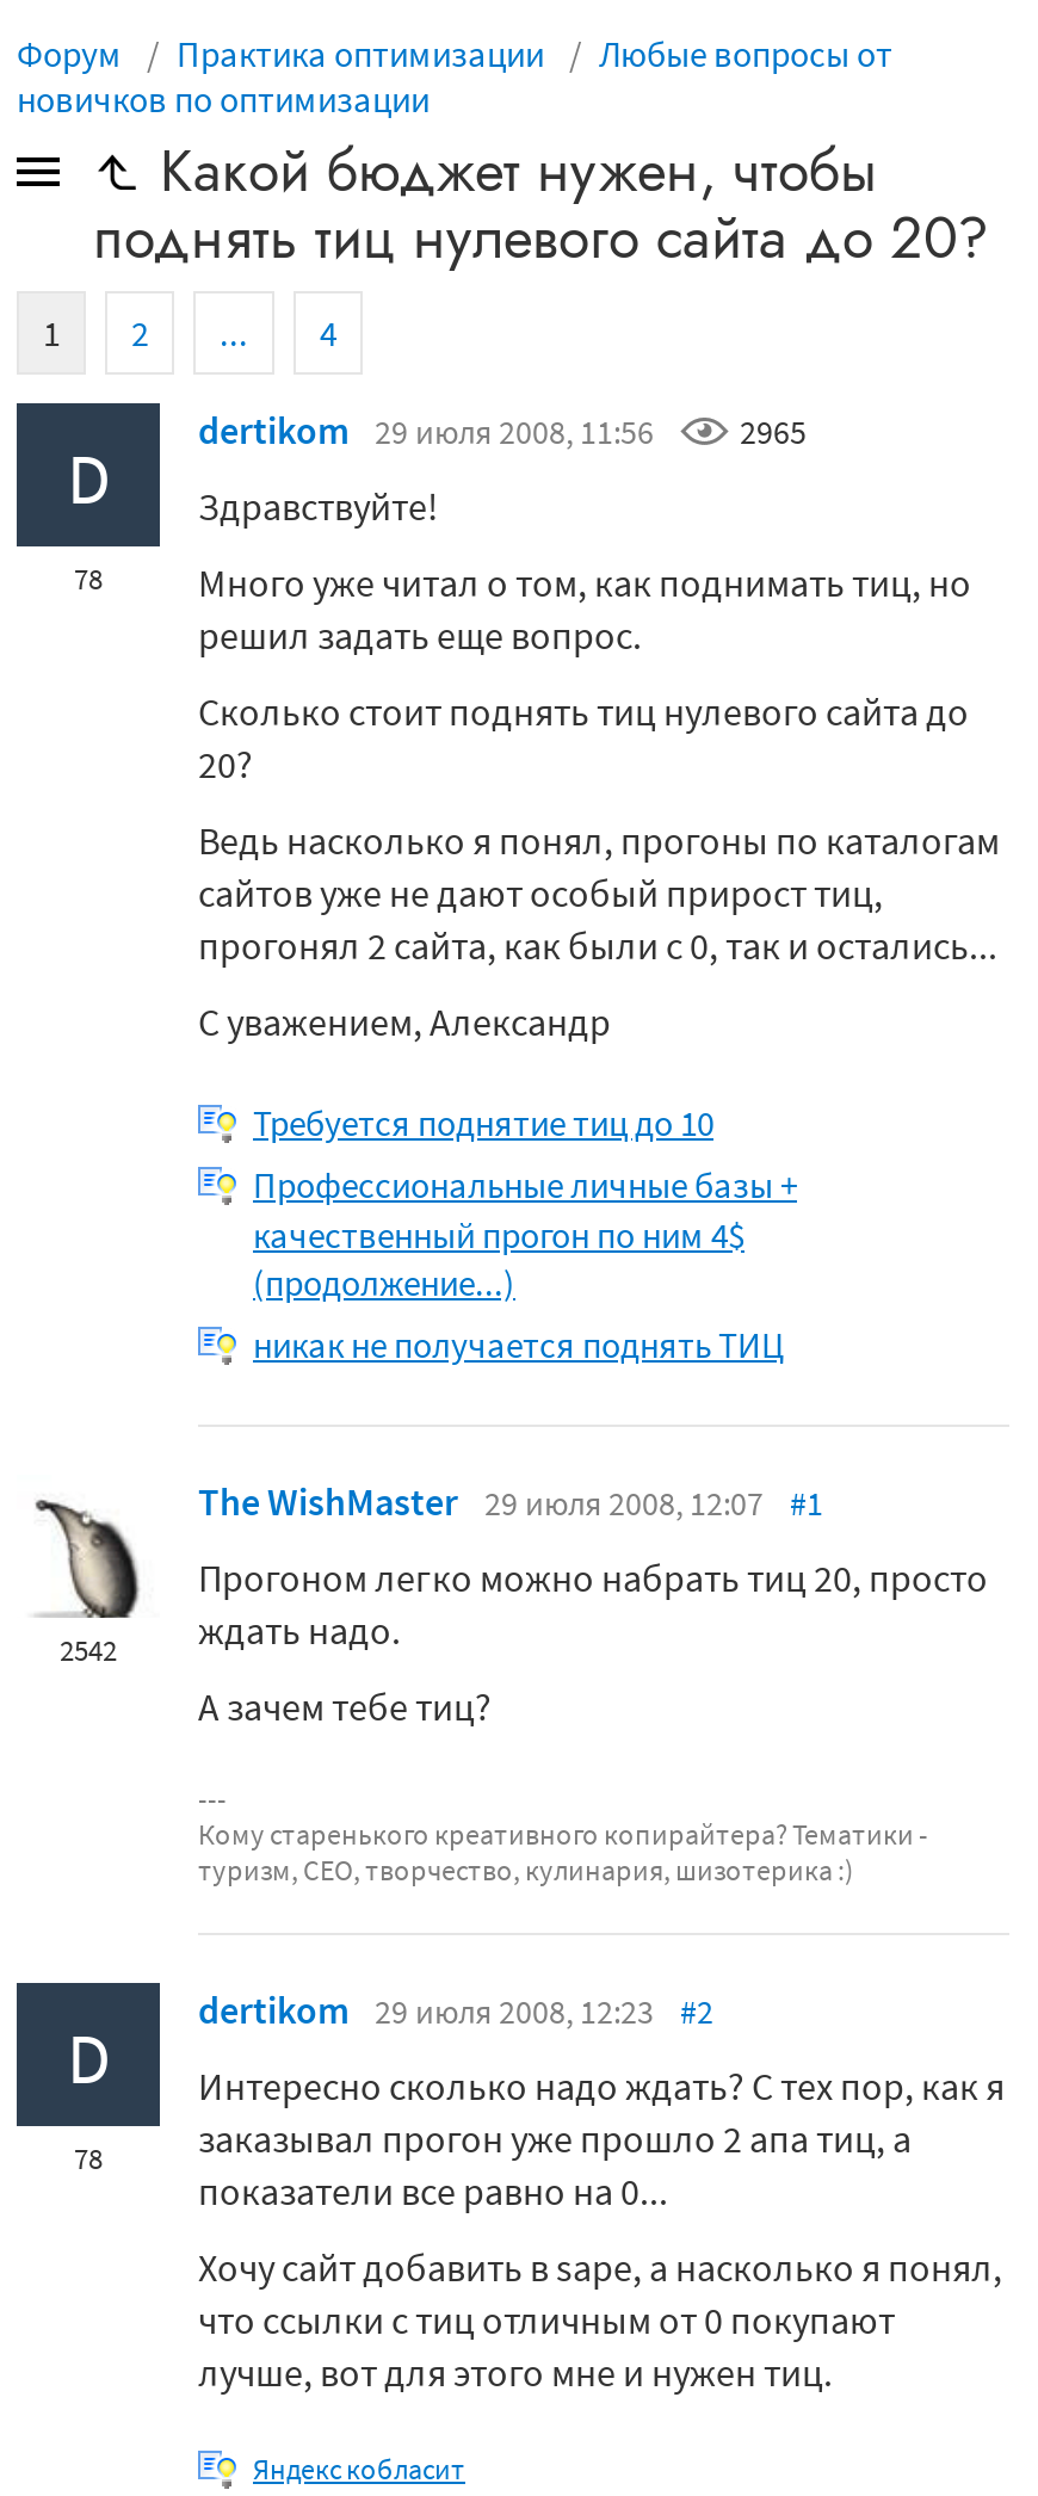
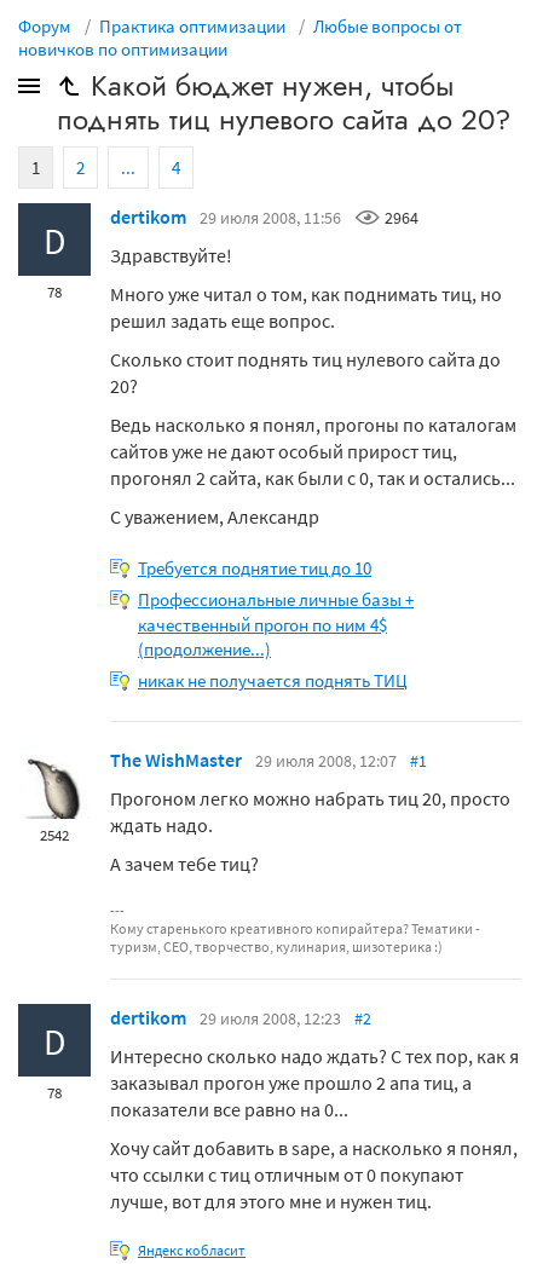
- dertikom 29 июля 2008, 11:56 2965
+ dertikom 29 июля 2008, 11:56 2964
